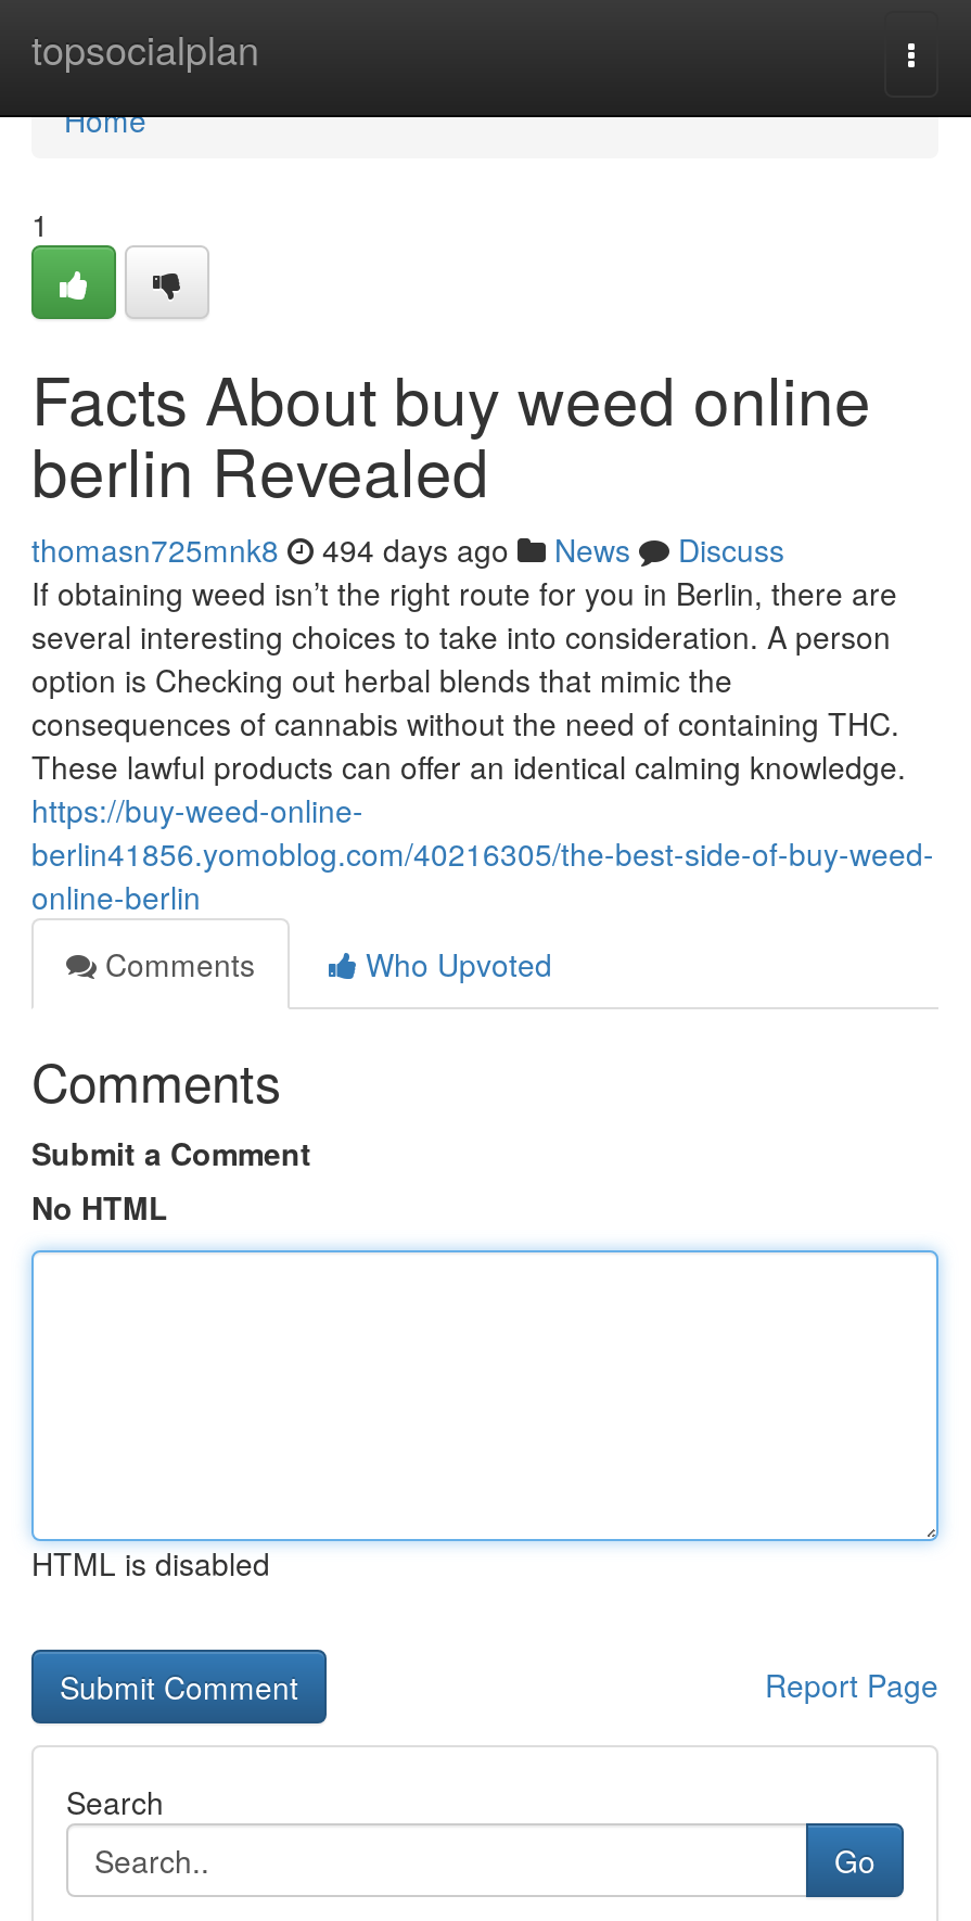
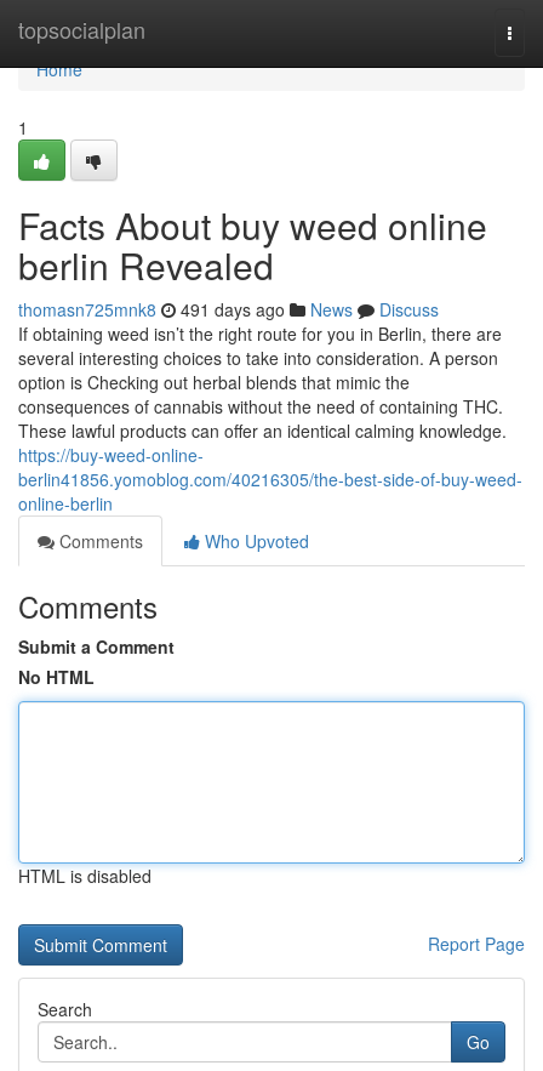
- thomasn725mnk8 494 days ago News Discuss
+ thomasn725mnk8 491 days ago News Discuss
